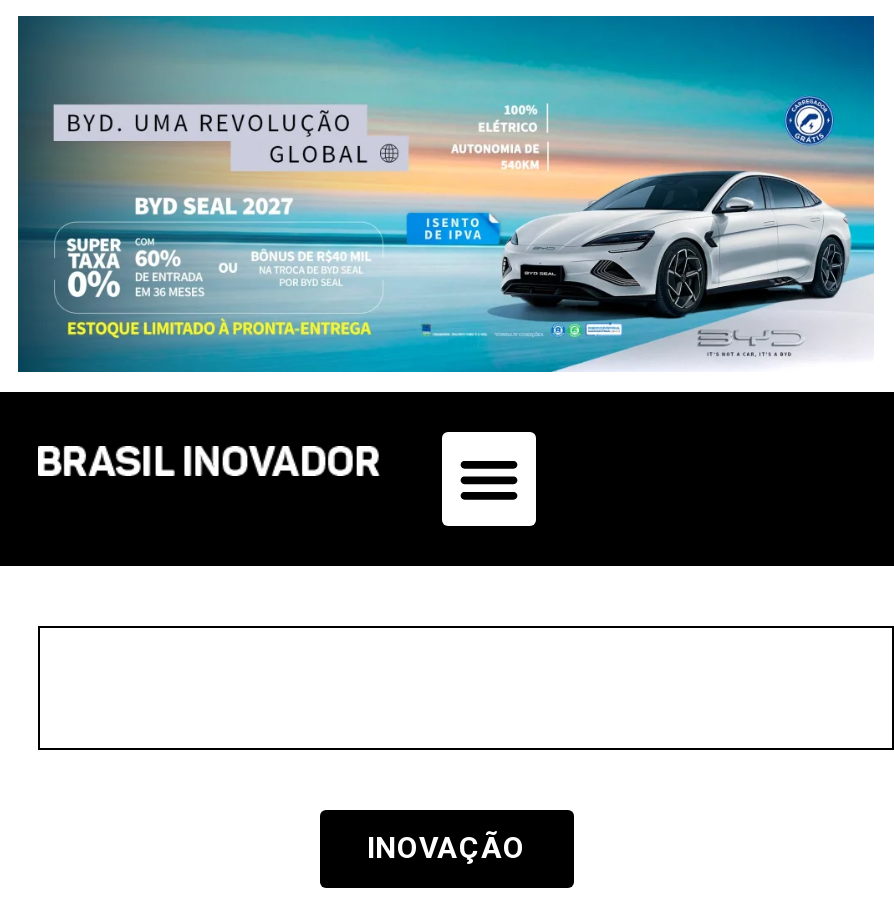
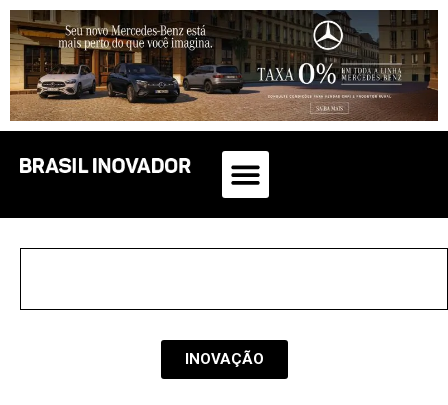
- [image]
+ [image]
